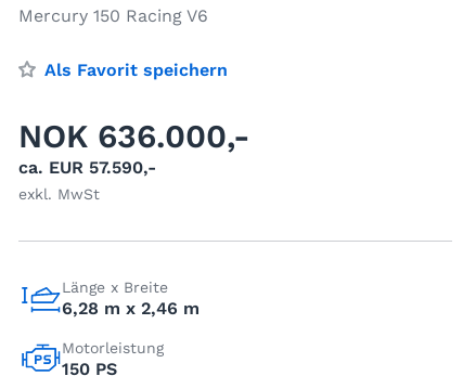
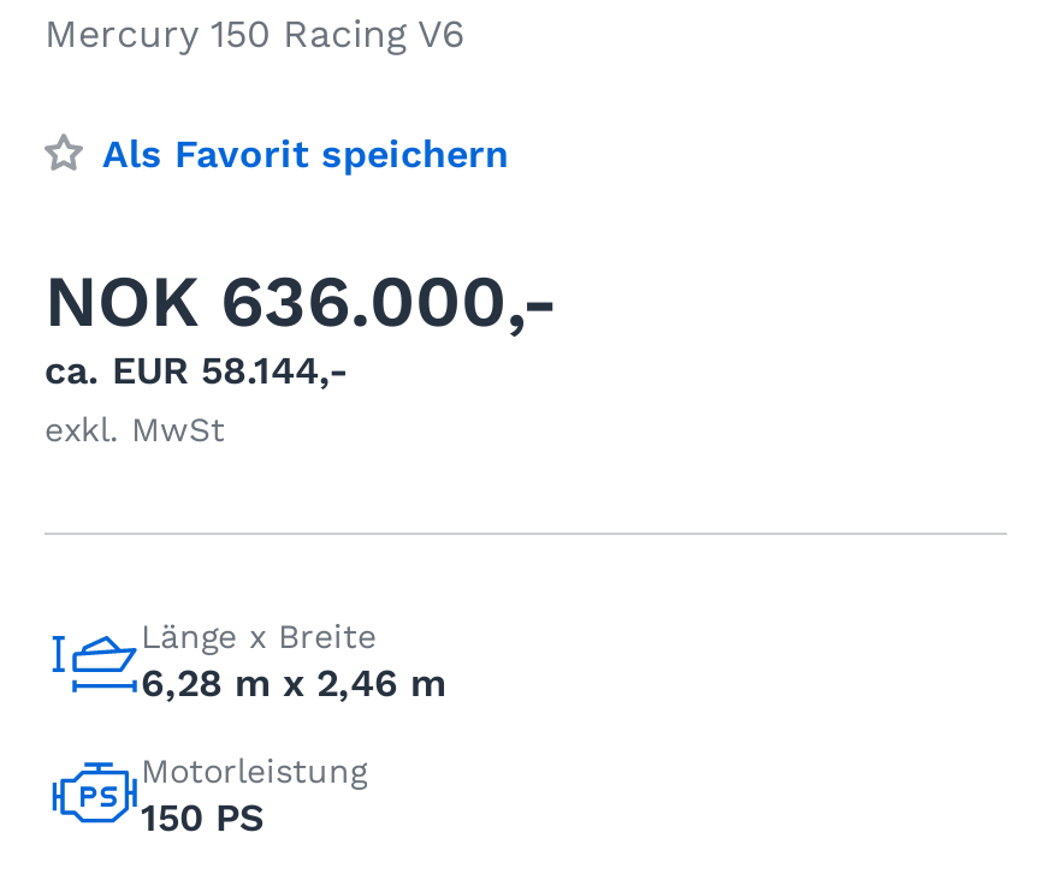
- ca. EUR 57.590,-
+ ca. EUR 58.144,-
